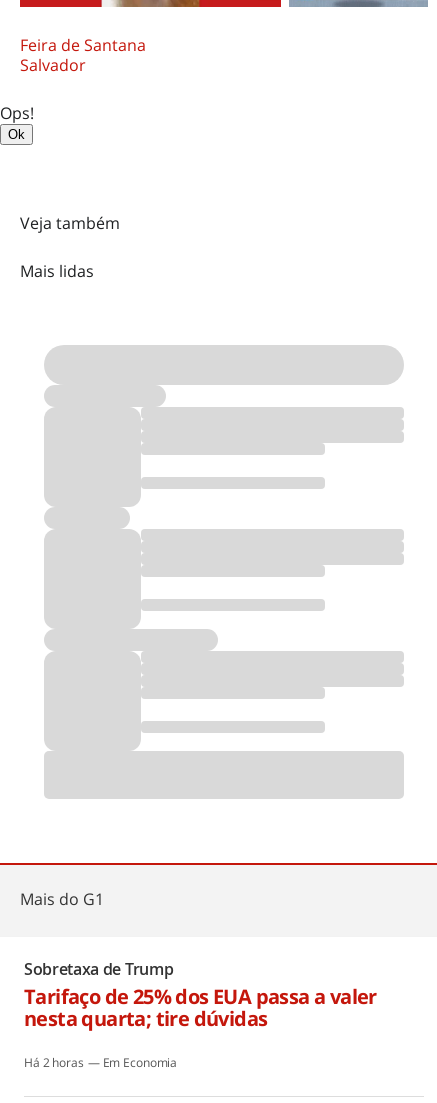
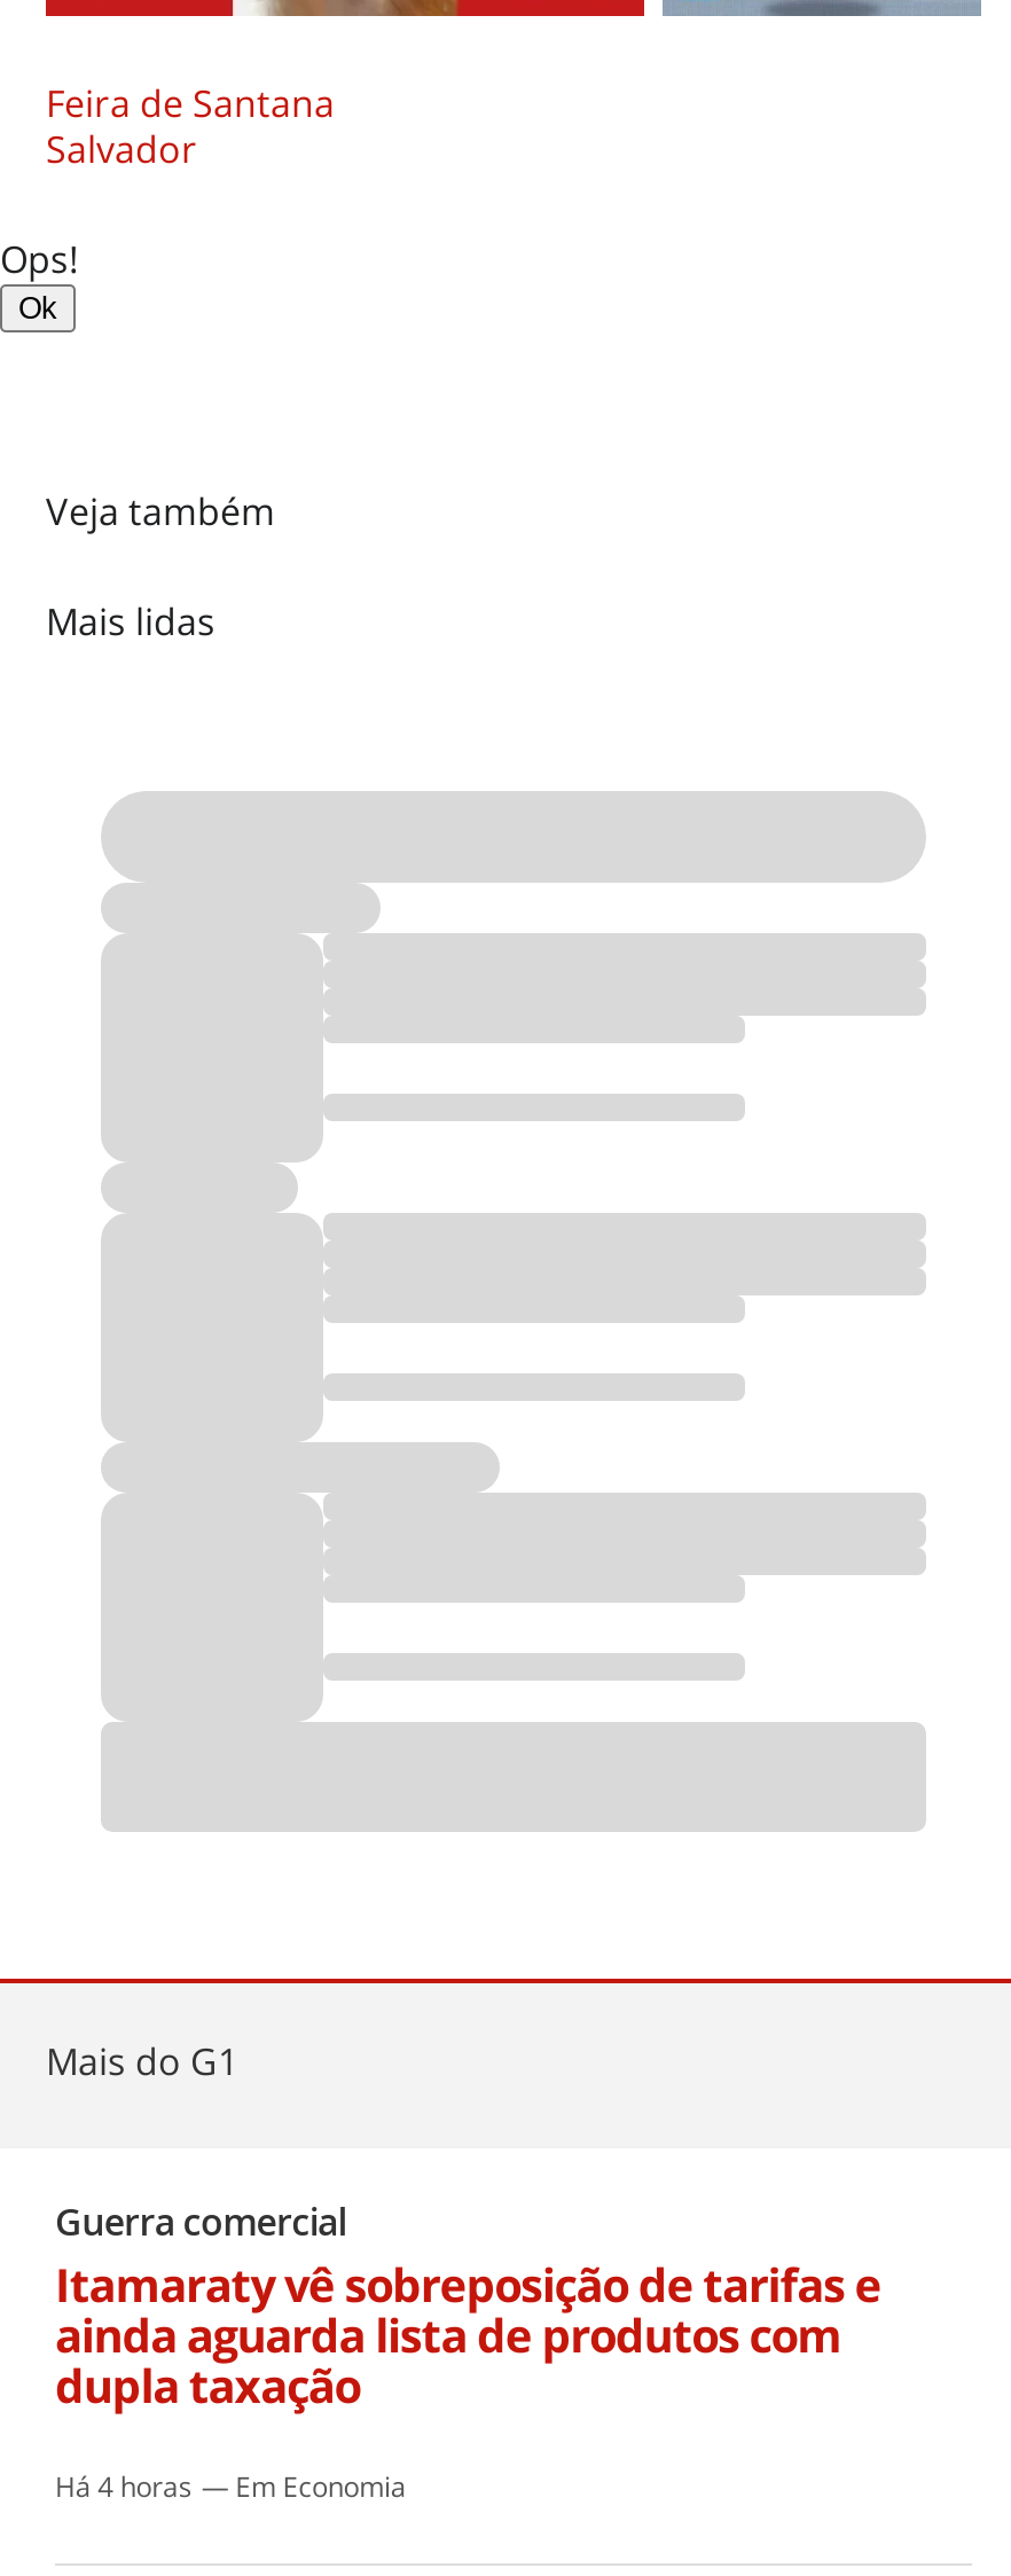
- Sobretaxa de Trump
- Tarifaço de 25% dos EUA passa a valer
- nesta quarta; tire dúvidas
+ Guerra comercial
+ Itamaraty vê sobreposição de tarifas e
+ ainda aguarda lista de produtos com
+ dupla taxação

- Há 2 horas
+ Há 4 horas
